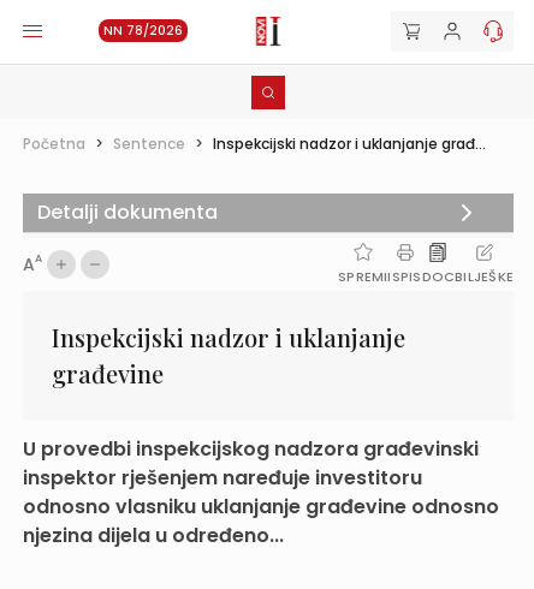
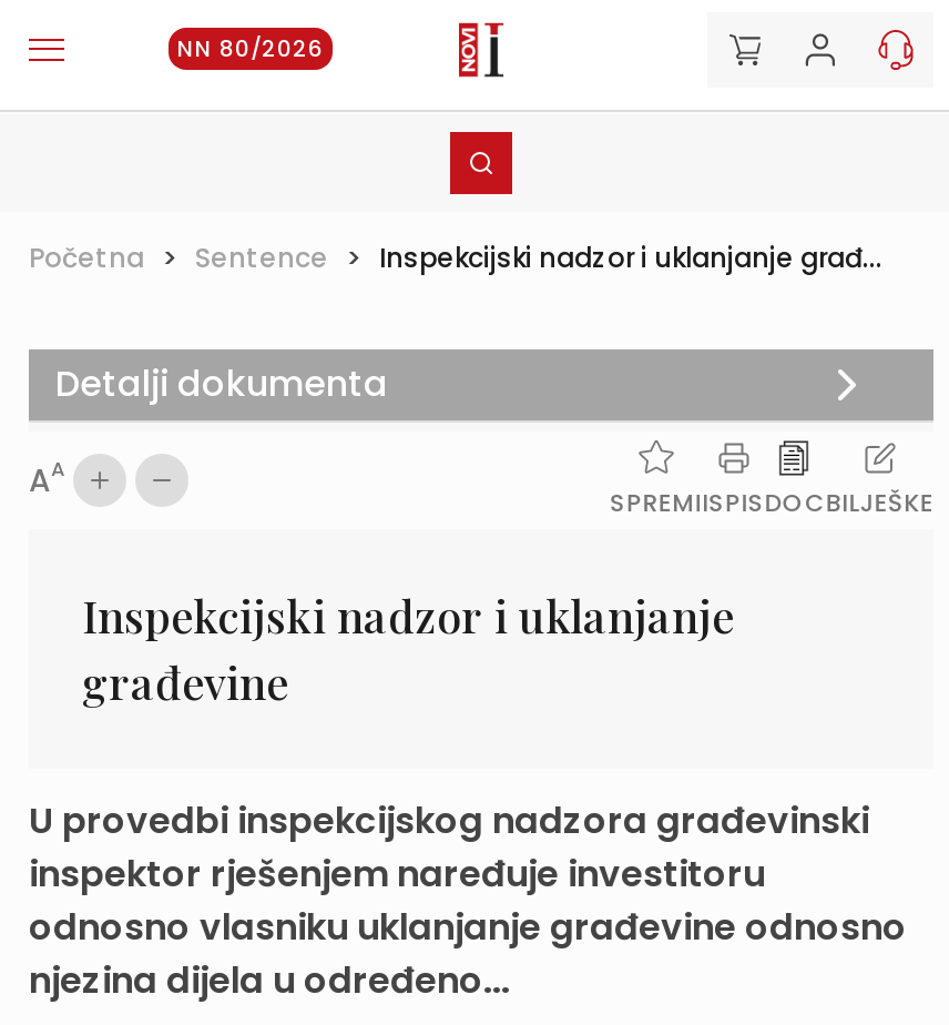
- NN 78/2026
+ NN 80/2026
